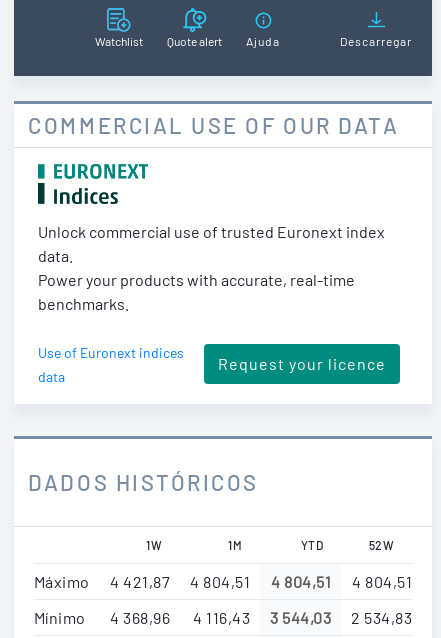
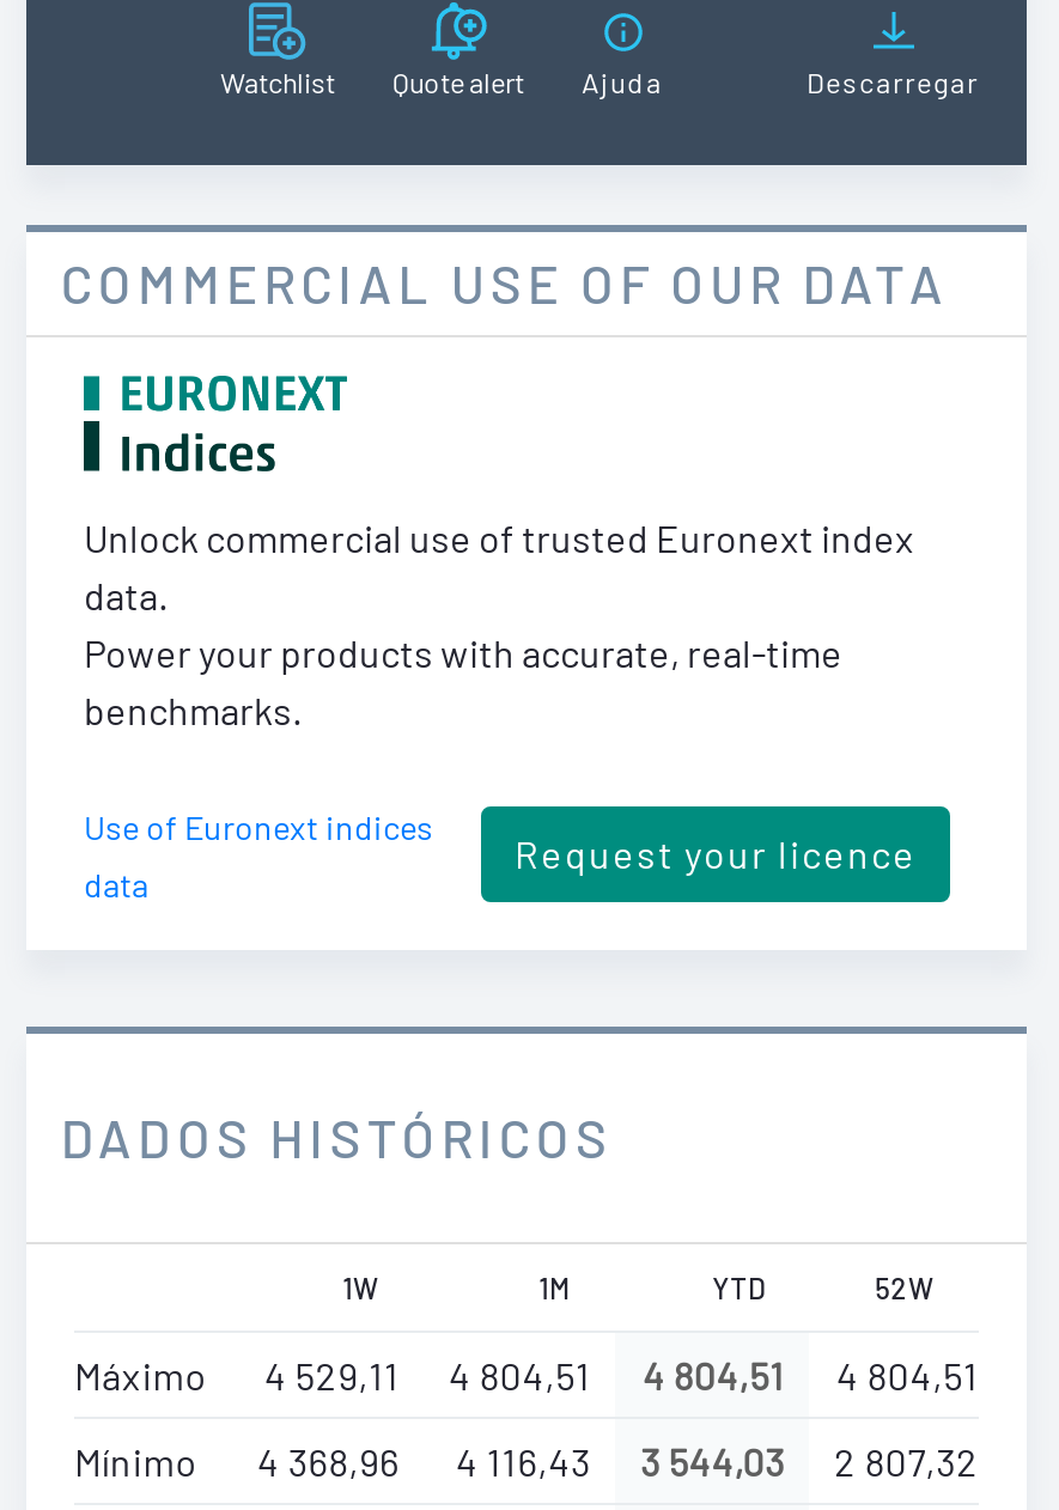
- Máximo 4 421,87 4 804,51 4 804,51 4 804,51
+ Máximo 4 529,11 4 804,51 4 804,51 4 804,51

- Mínimo 4 368,96 4 116,43 3 544,03 2 534,83
+ Mínimo 4 368,96 4 116,43 3 544,03 2 807,32
